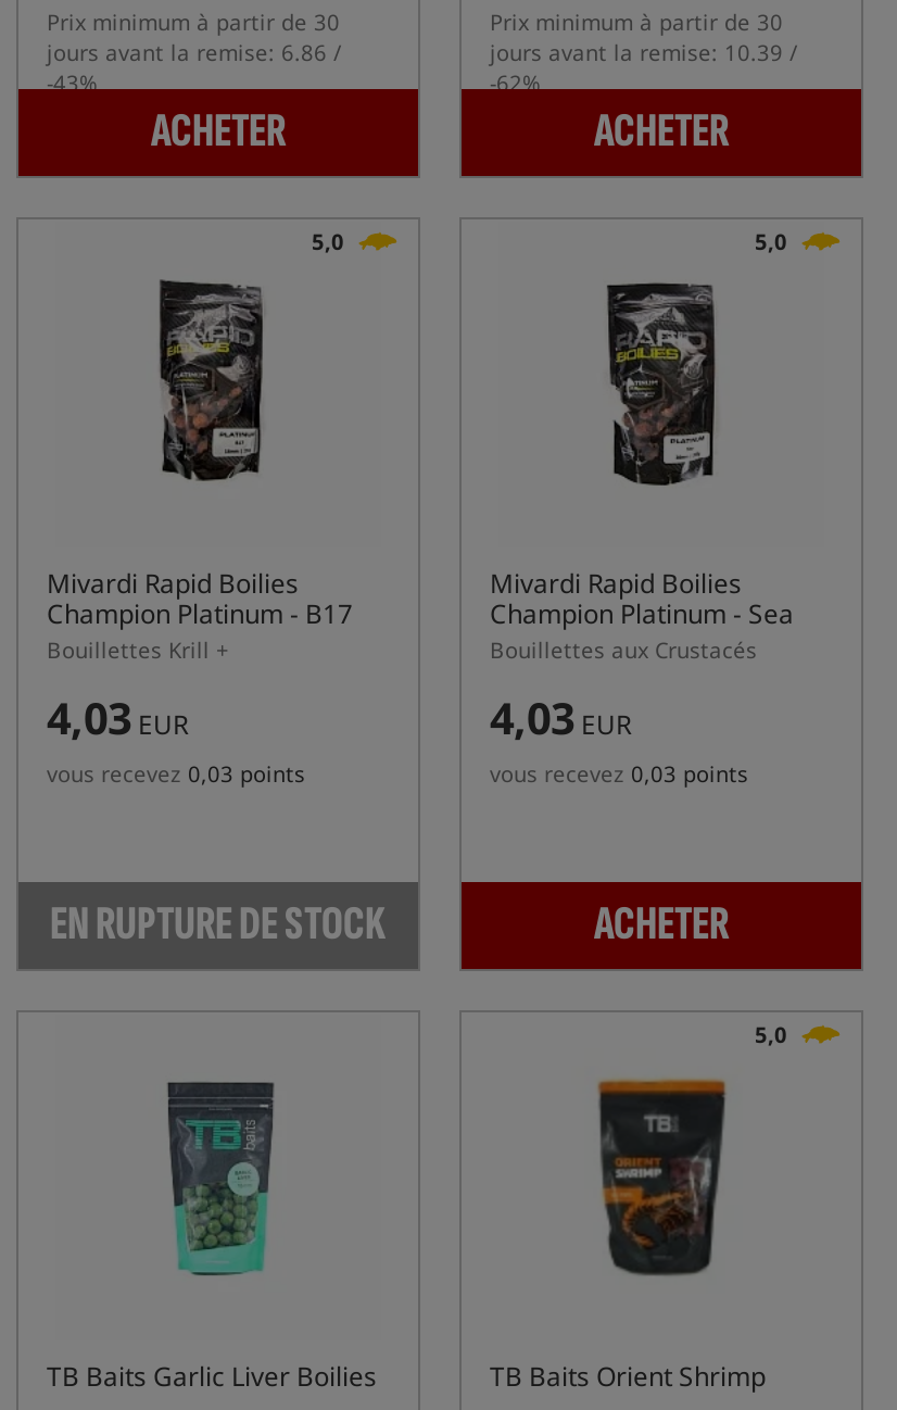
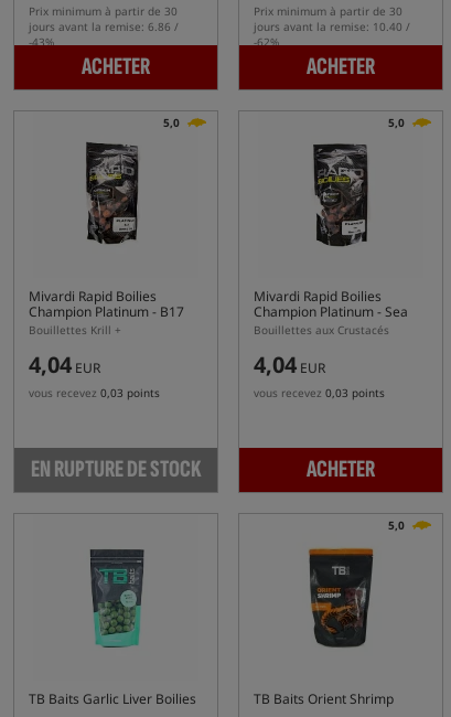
- jours avant la remise: 10.39 /
+ jours avant la remise: 10.40 /

- 4,03EUR
+ 4,04EUR

- 4,03EUR
+ 4,04EUR
